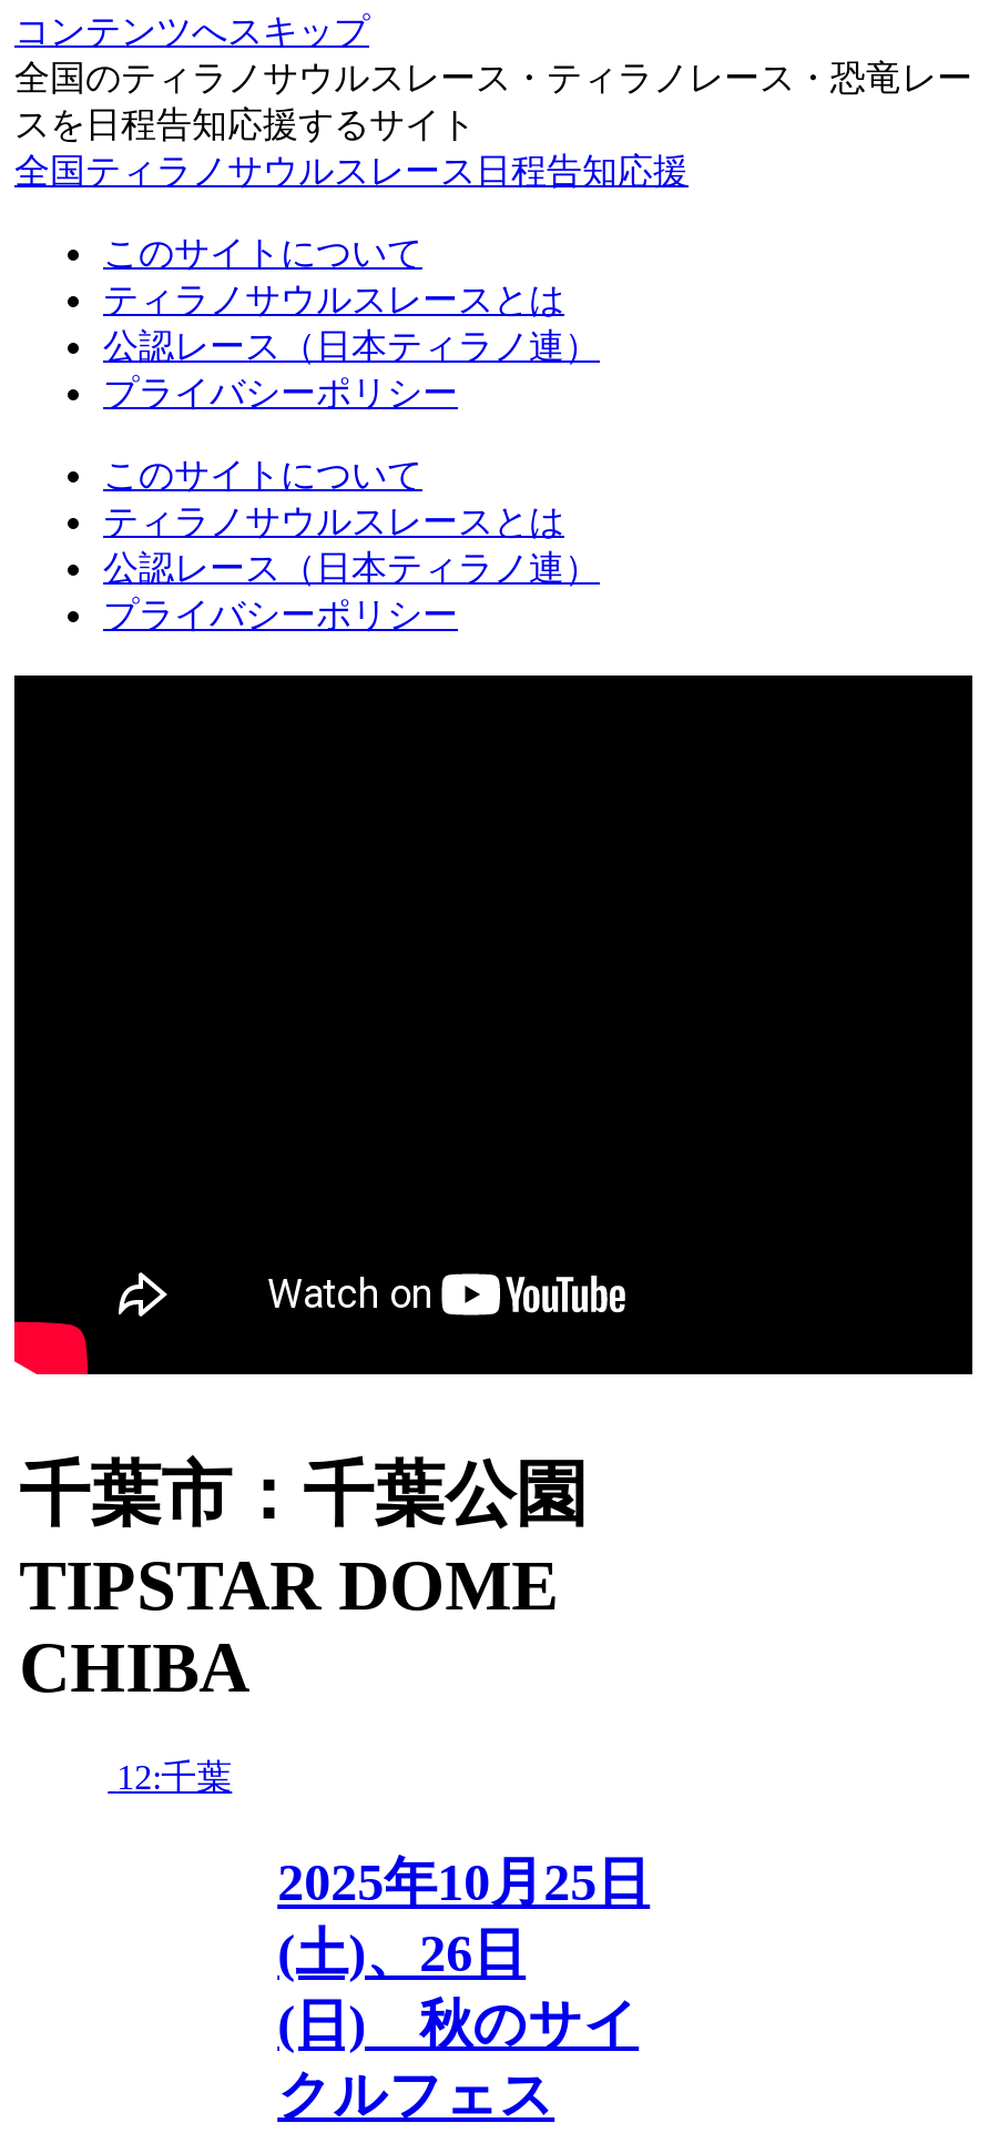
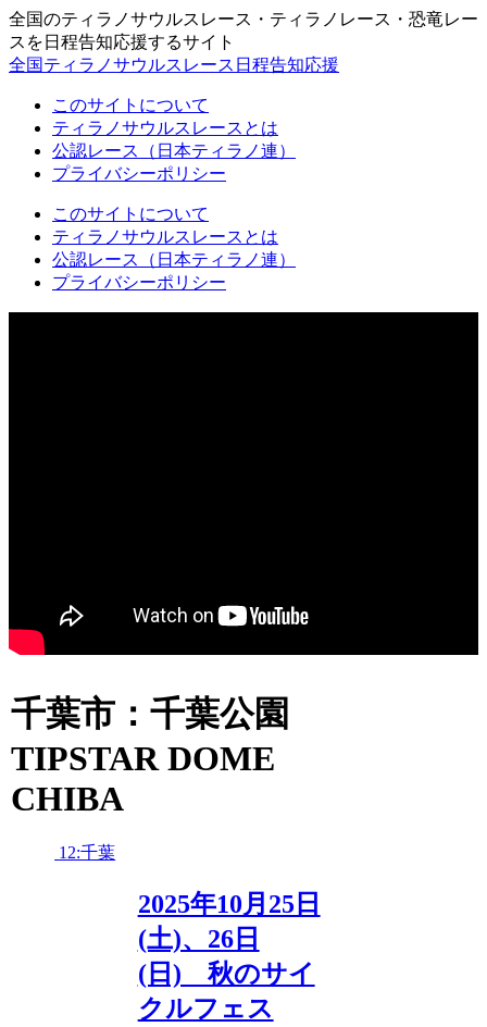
- コンテンツへスキップ
